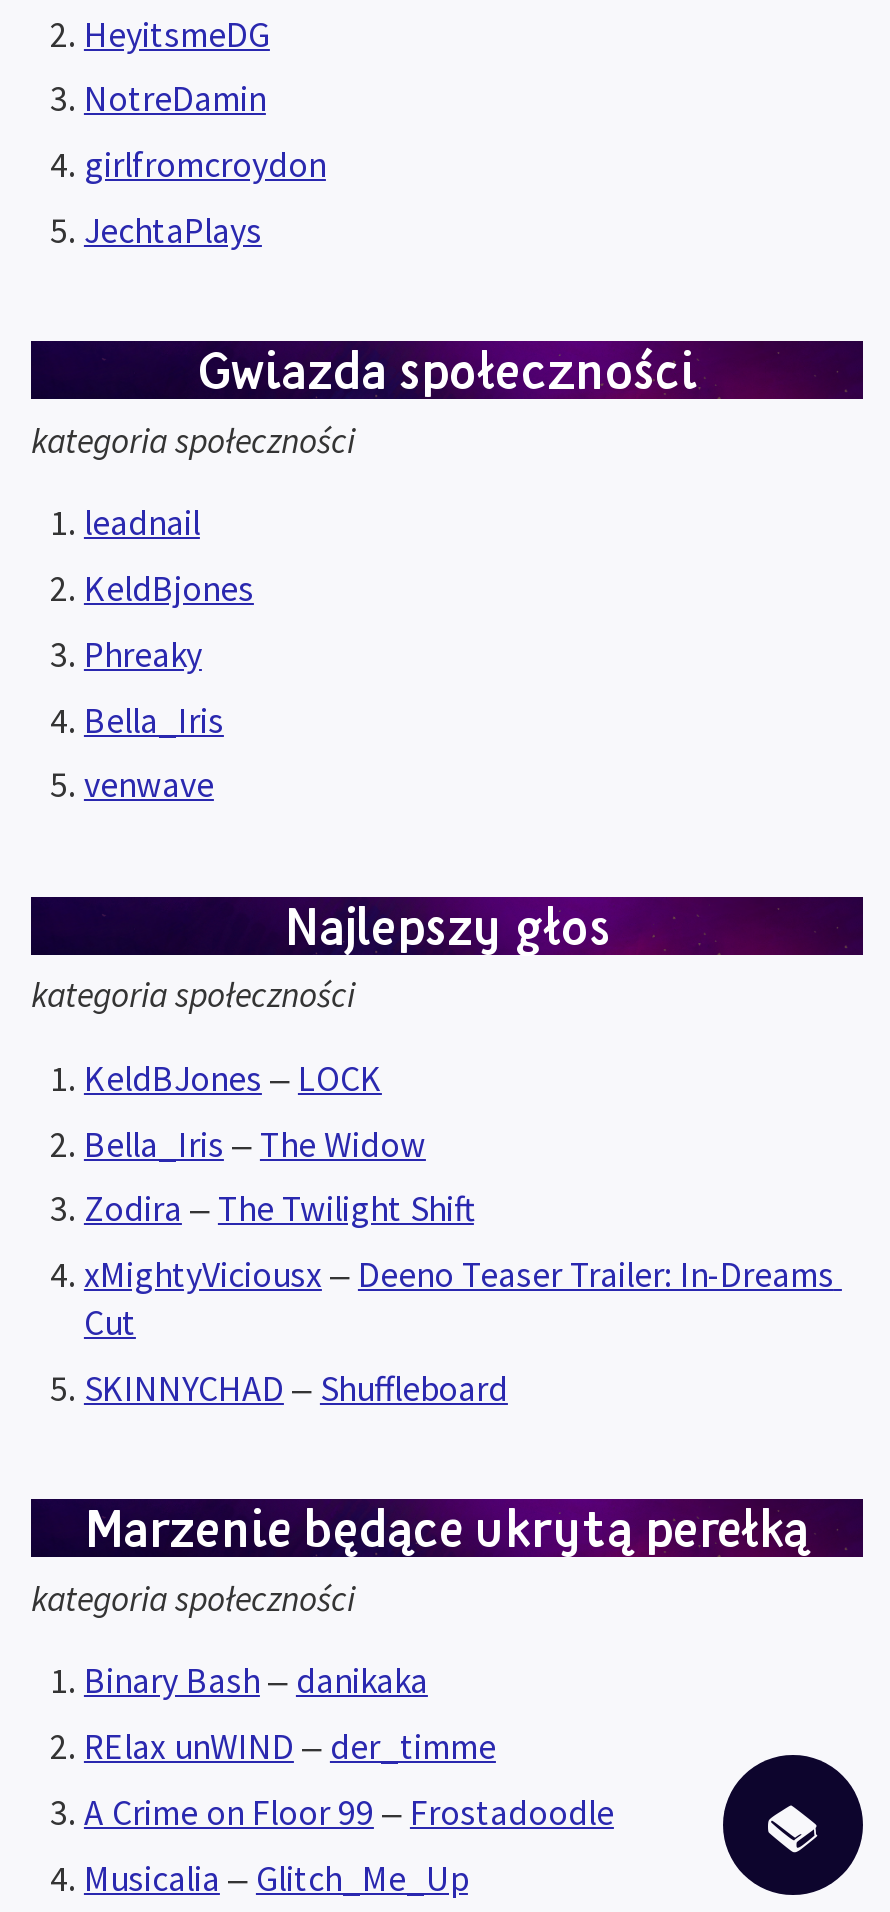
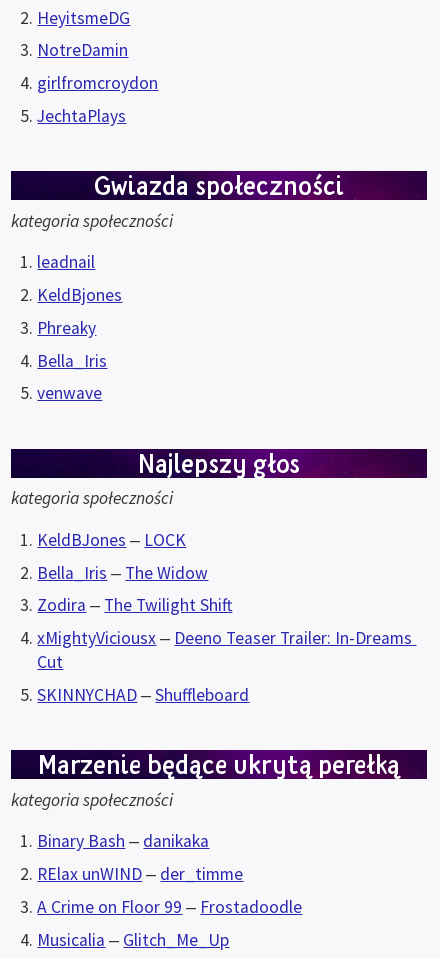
- [image]
